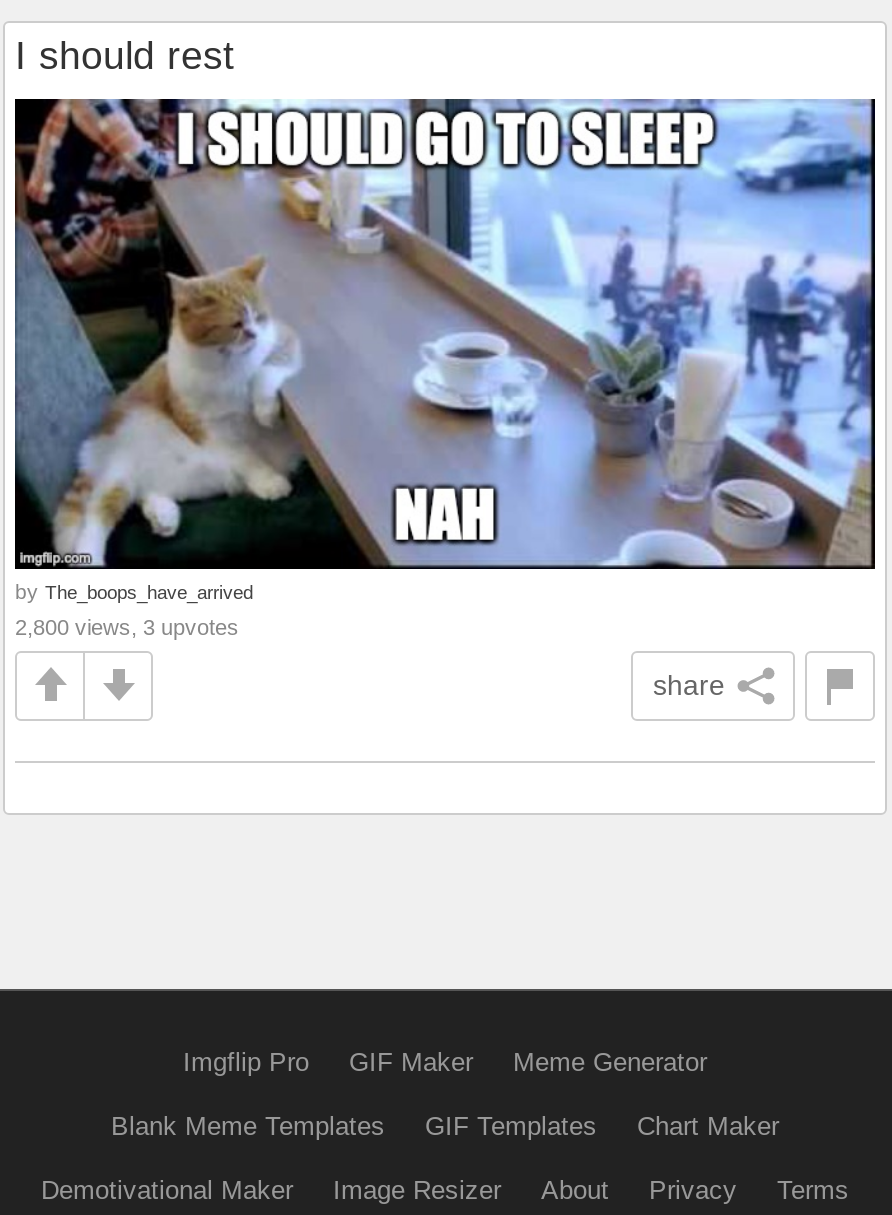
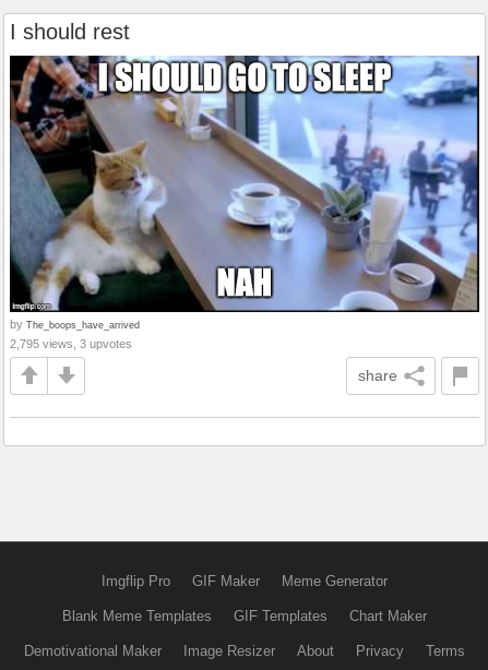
- 2,800 views, 3 upvotes
+ 2,795 views, 3 upvotes
